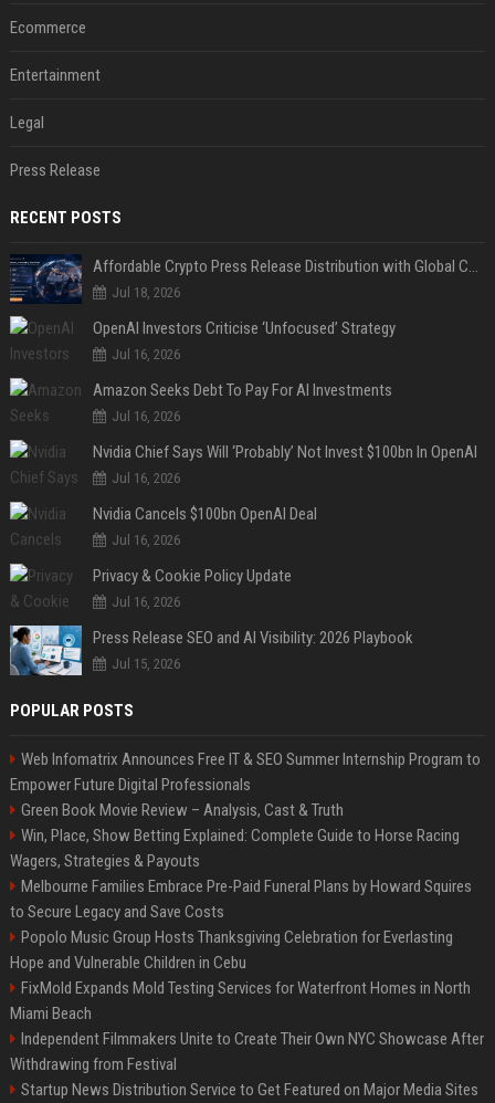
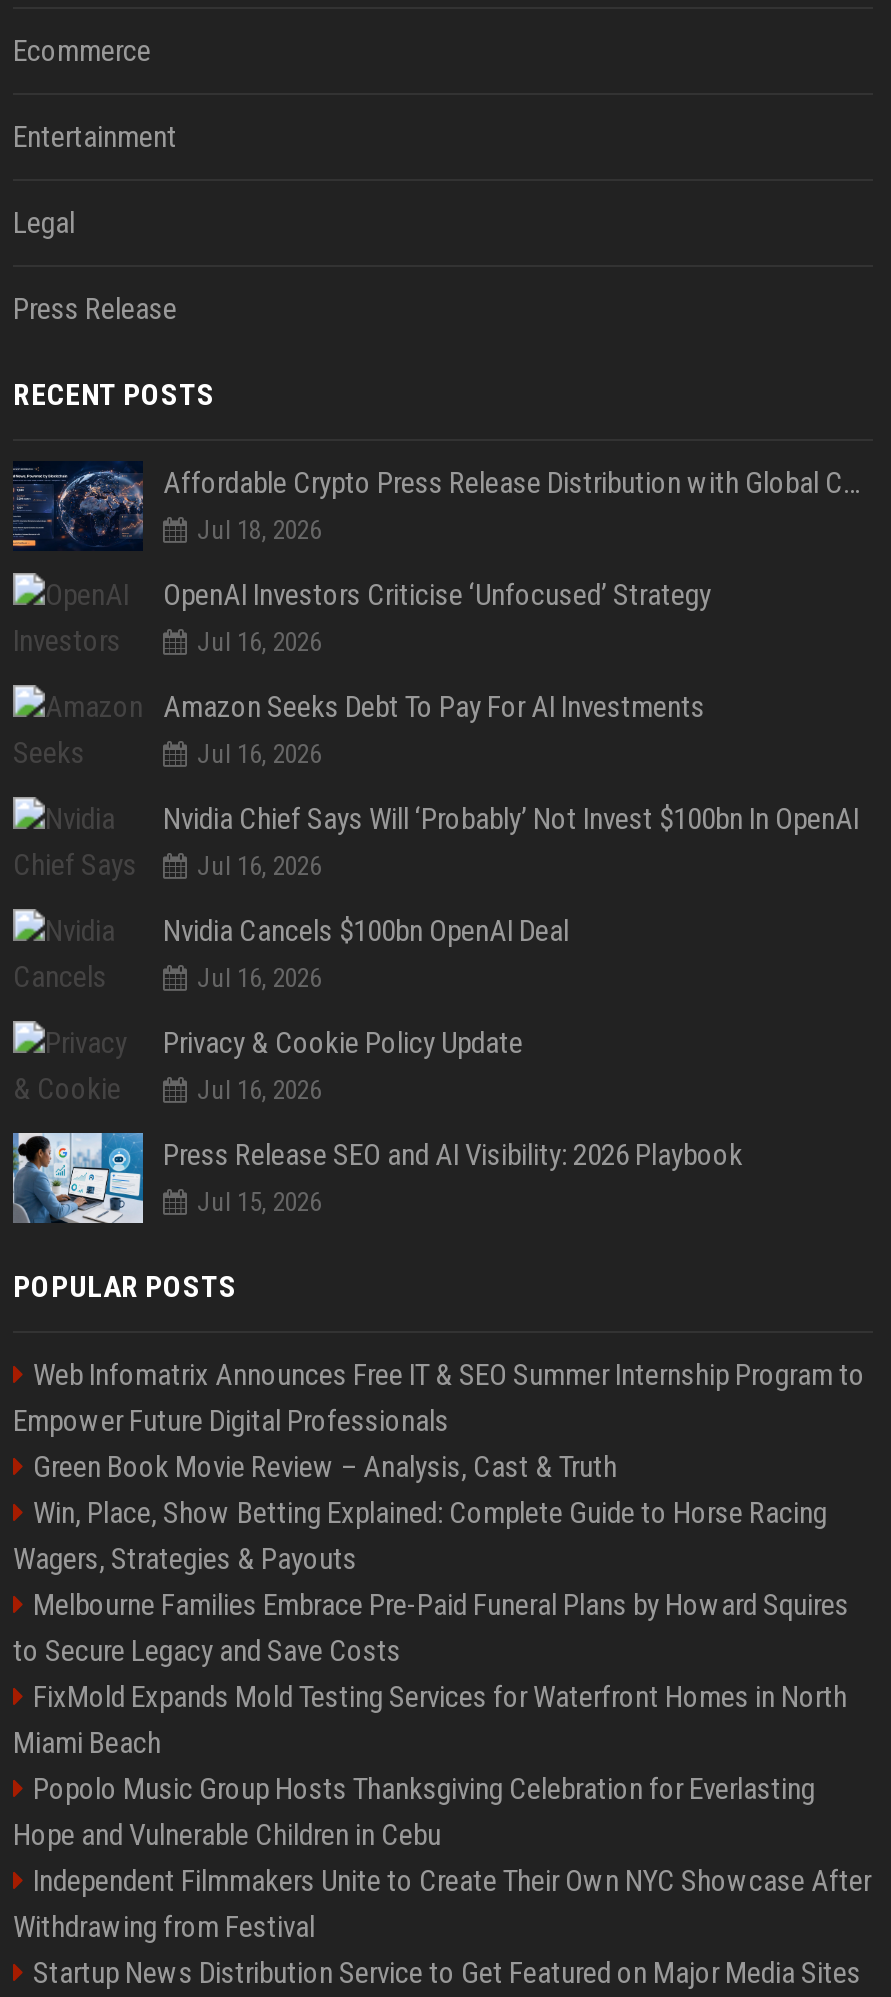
moved down: Popolo Music Group Hosts Thanksgiving Celebration for Everlasting | Hope and Vulnerable Children in Cebu

moved up: FixMold Expands Mold Testing Services for Waterfront Homes in North | Miami Beach
